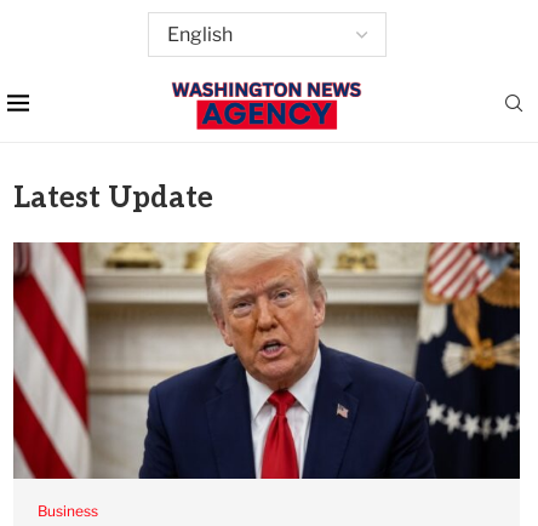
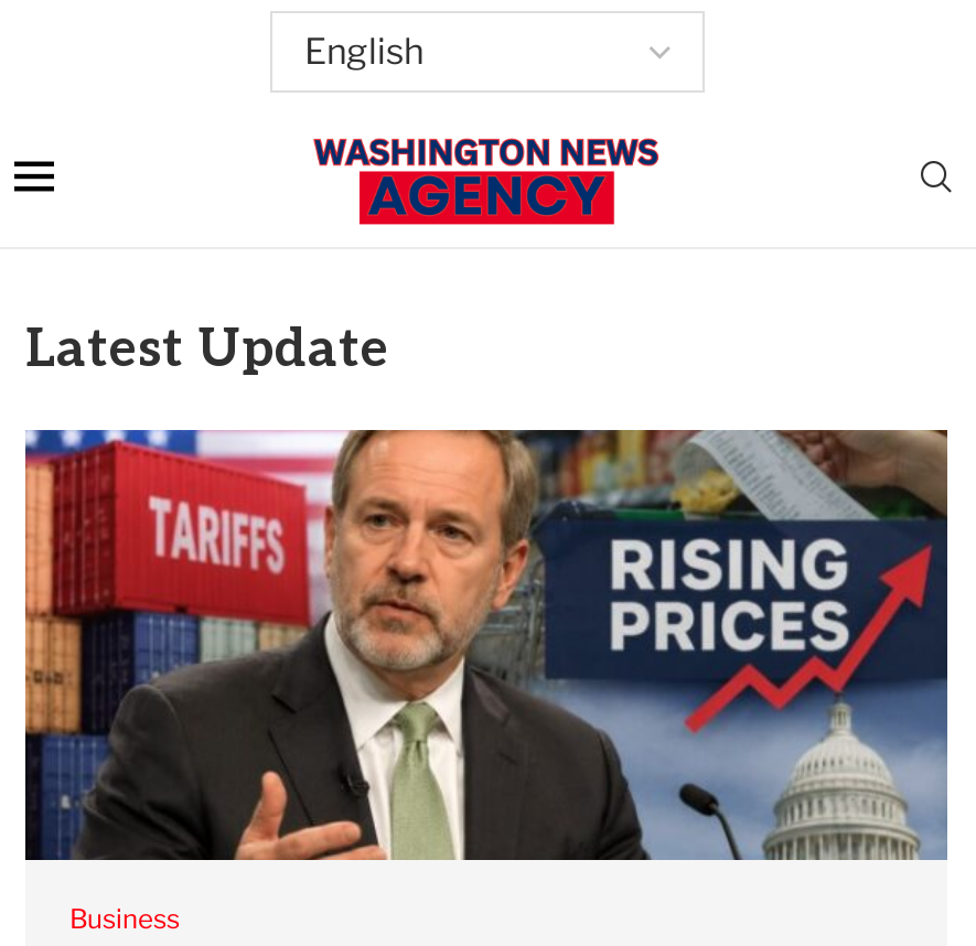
- [image]
+ [image]
